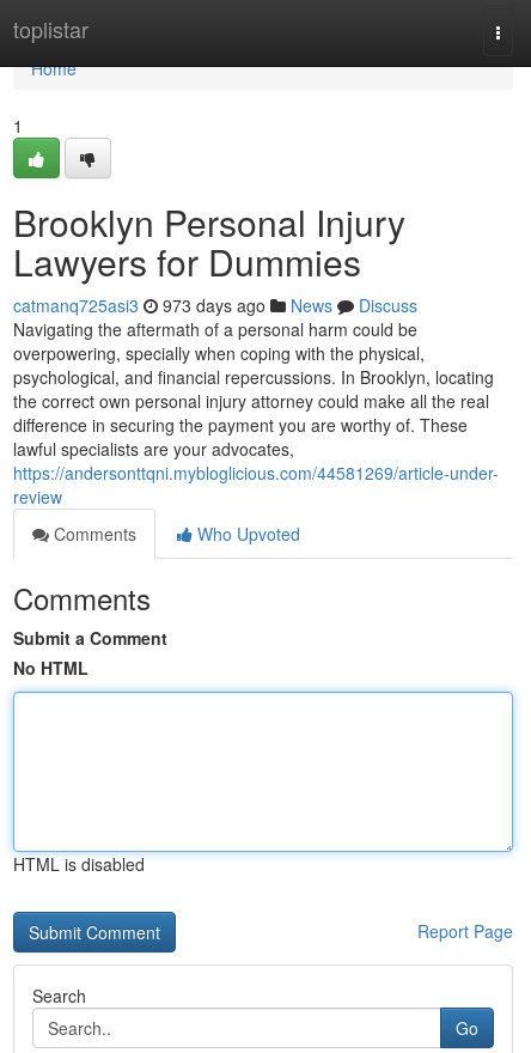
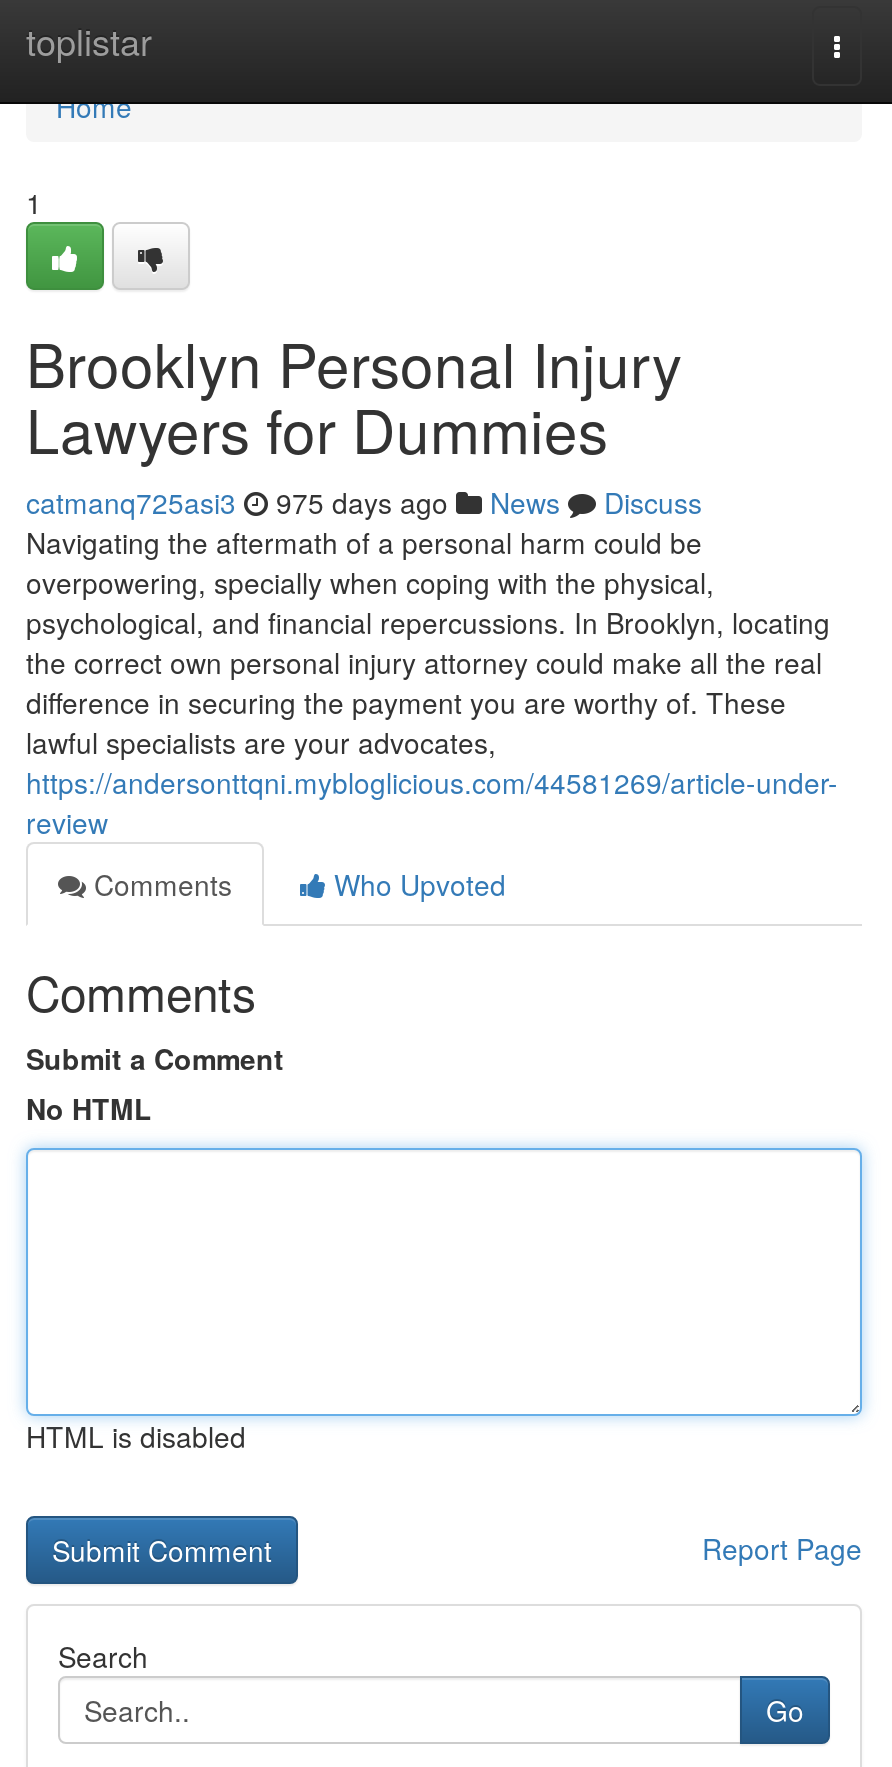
- catmanq725asi3 973 days ago News Discuss
+ catmanq725asi3 975 days ago News Discuss
